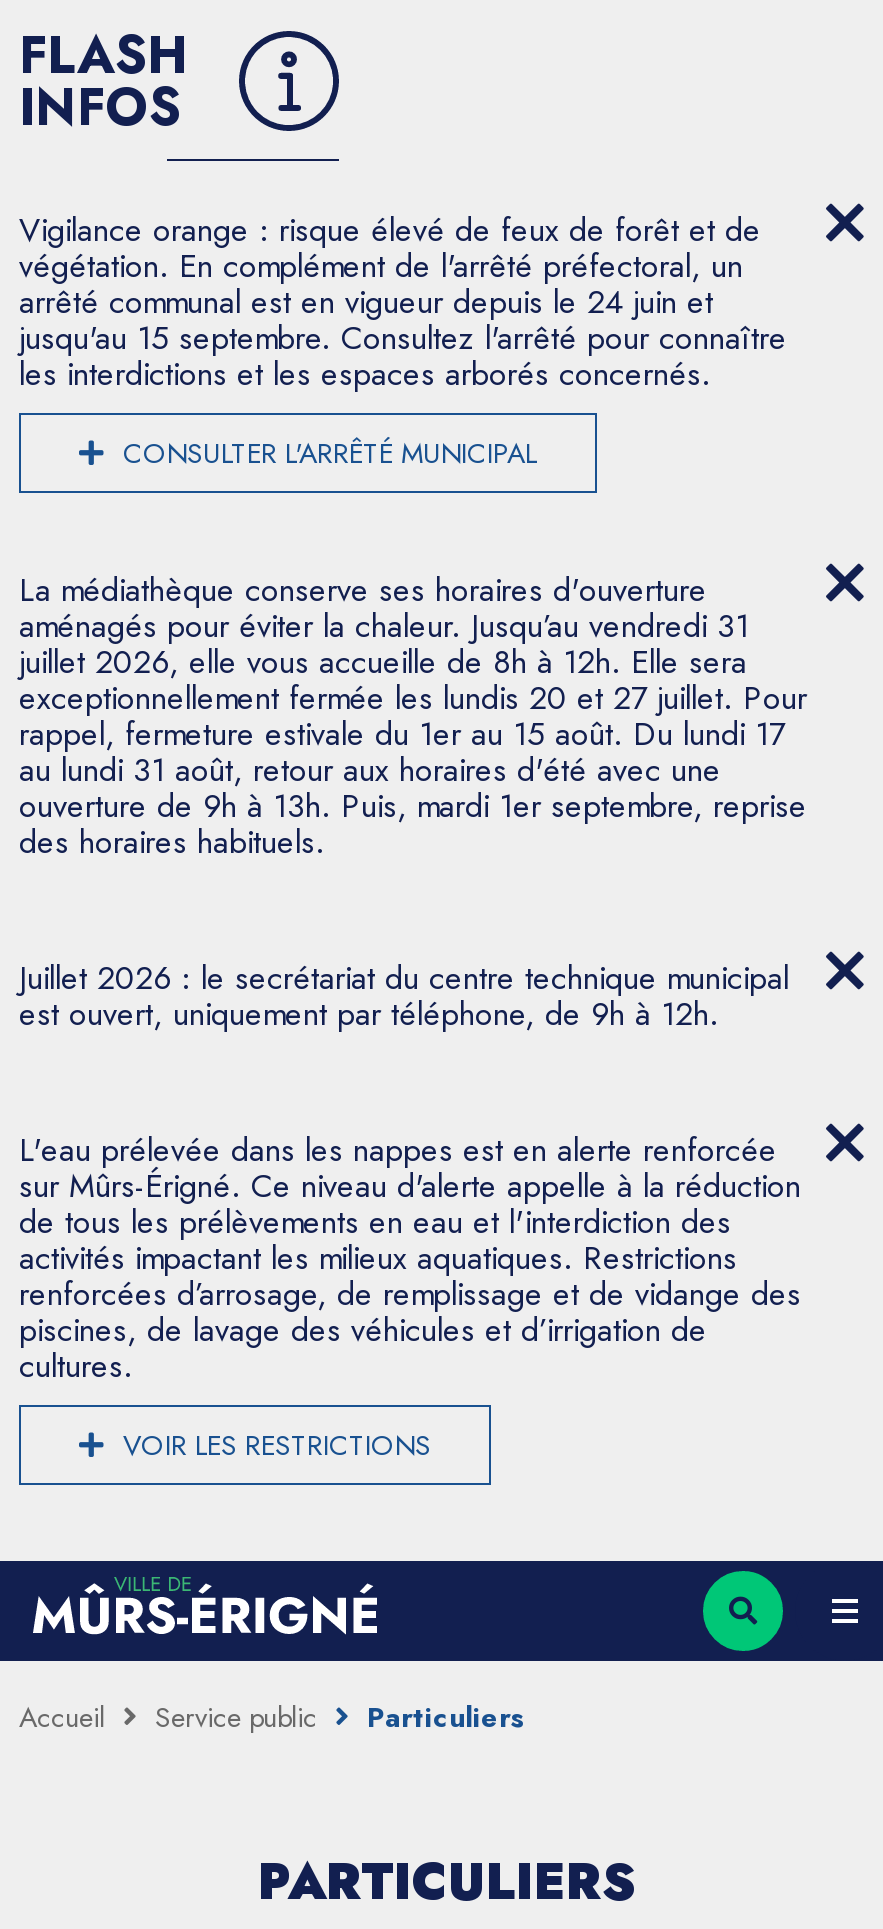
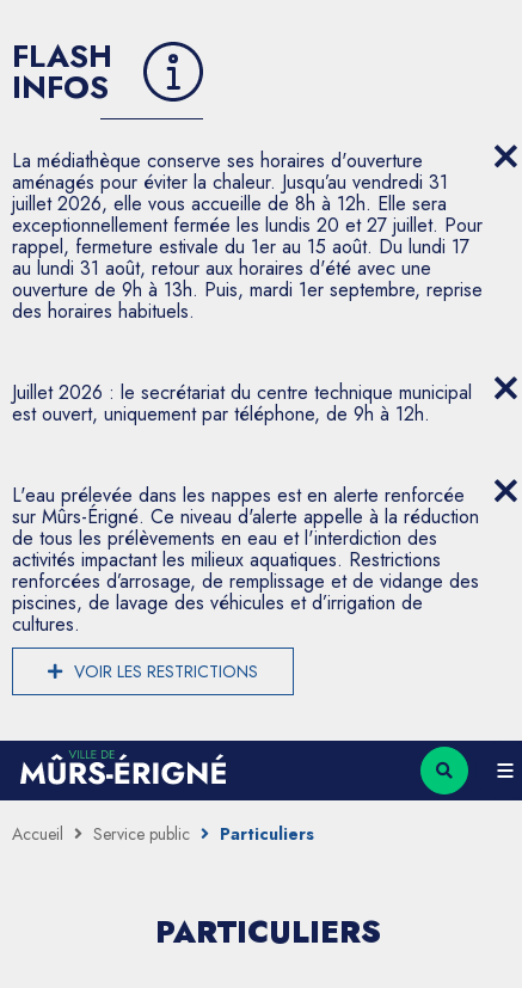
- Vigilance orange : risque élevé de feux de forêt et de
- végétation. En complément de l'arrêté préfectoral, un
- arrêté communal est en vigueur depuis le 24 juin et
- jusqu'au 15 septembre. Consultez l'arrêté pour connaître
- les interdictions et les espaces arborés concernés.
- CONSULTER L'ARRÊTÉ MUNICIPAL
